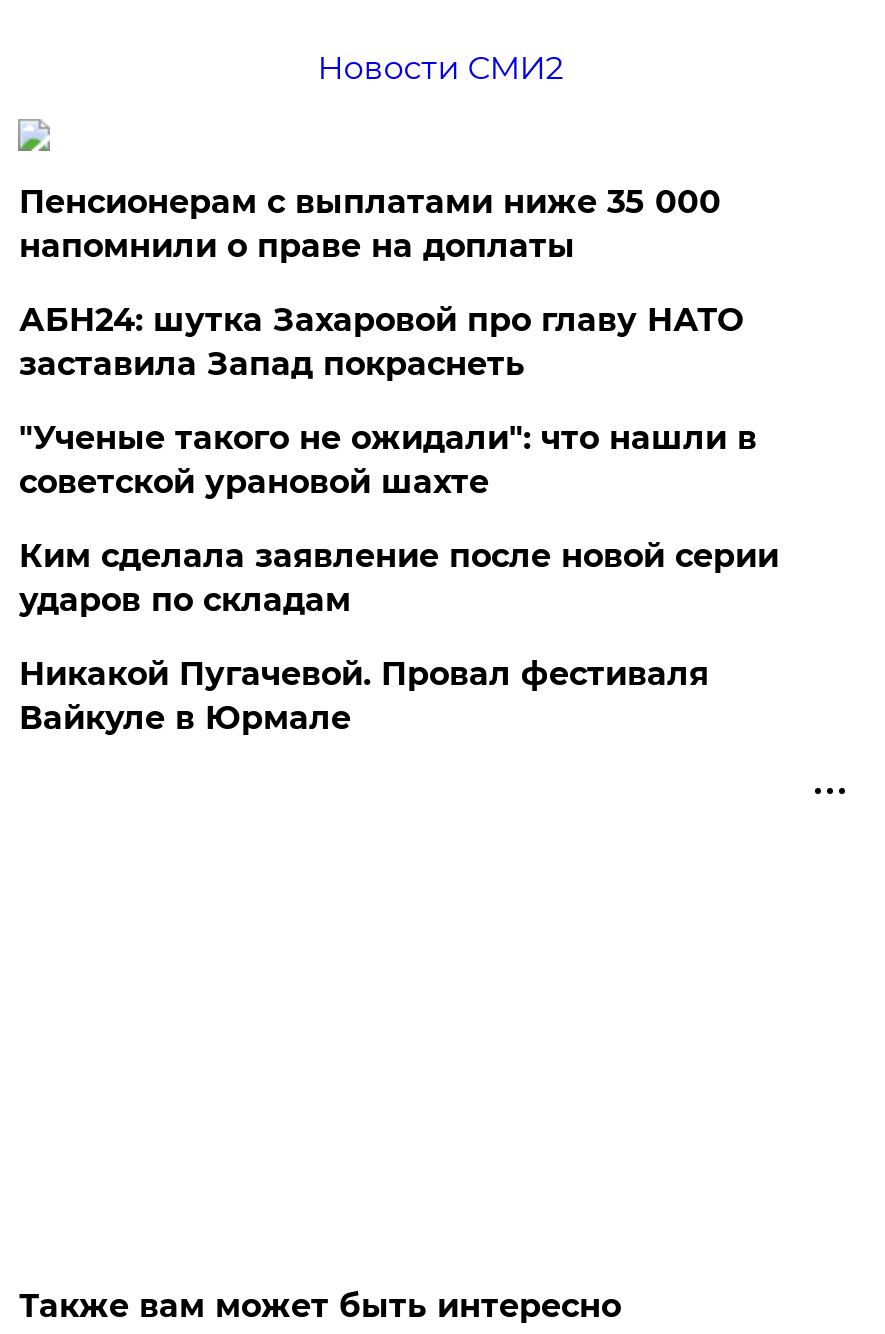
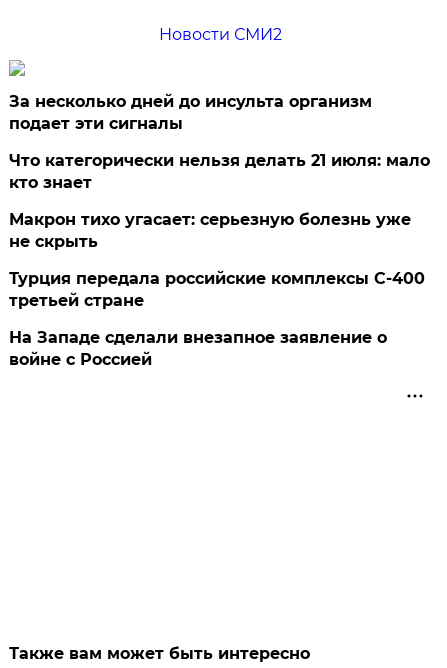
- Пенсионерам с выплатами ниже 35 000
- напомнили о праве на доплаты
+ За несколько дней до инсульта организм
+ подает эти сигналы

- АБН24: шутка Захаровой про главу НАТО
- заставила Запад покраснеть
+ Что категорически нельзя делать 21 июля: мало
+ кто знает

- "Ученые такого не ожидали": что нашли в
- советской урановой шахте
+ Макрон тихо угасает: серьезную болезнь уже
+ не скрыть

- Ким сделала заявление после новой серии
- ударов по складам
+ Турция передала российские комплексы С-400
+ третьей стране

- Никакой Пугачевой. Провал фестиваля
- Вайкуле в Юрмале
+ На Западе сделали внезапное заявление о
+ войне с Россией
